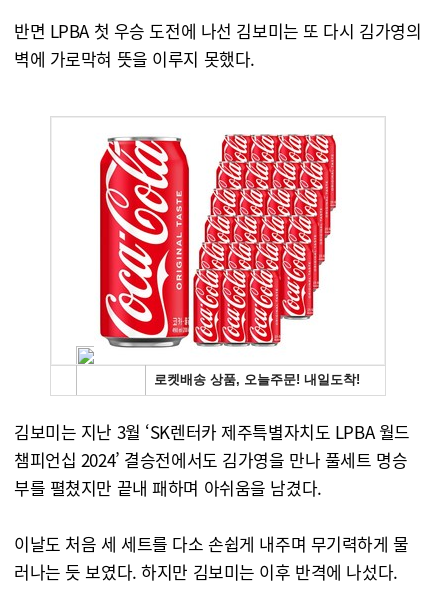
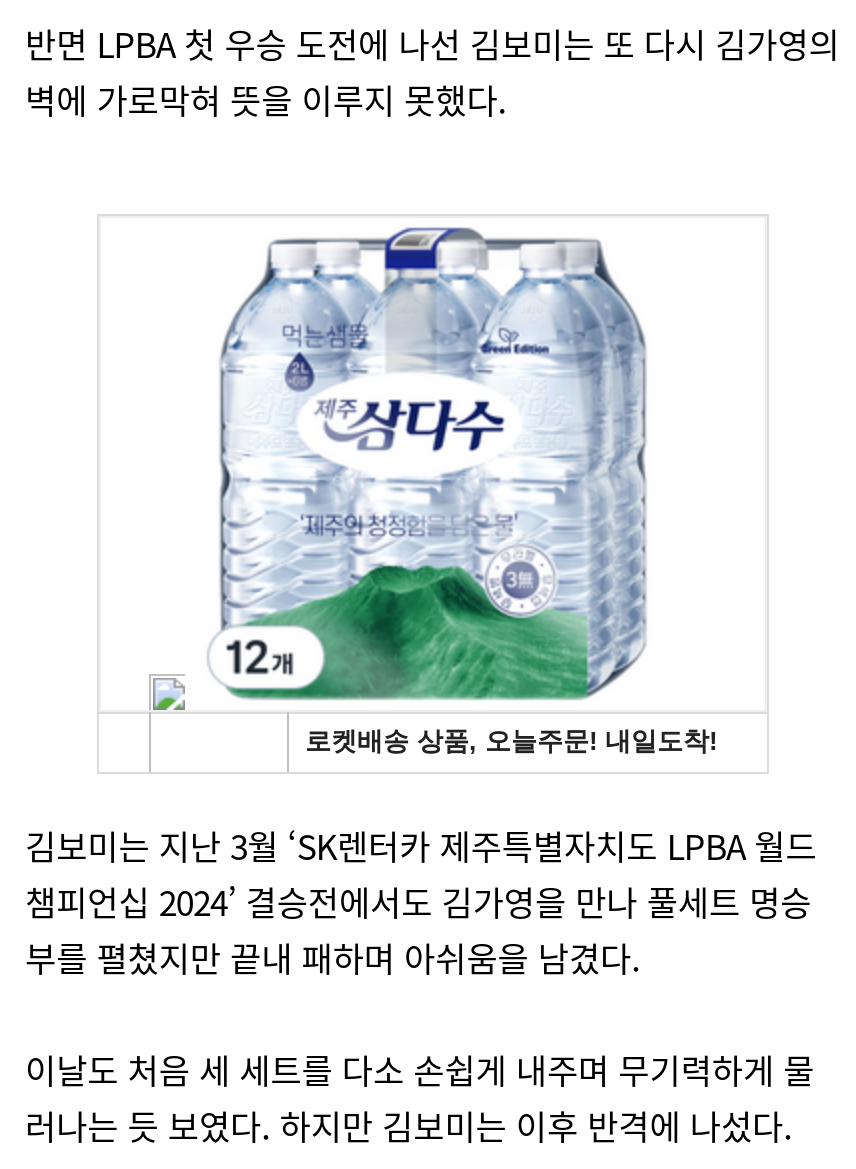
- [image]
+ [image]
